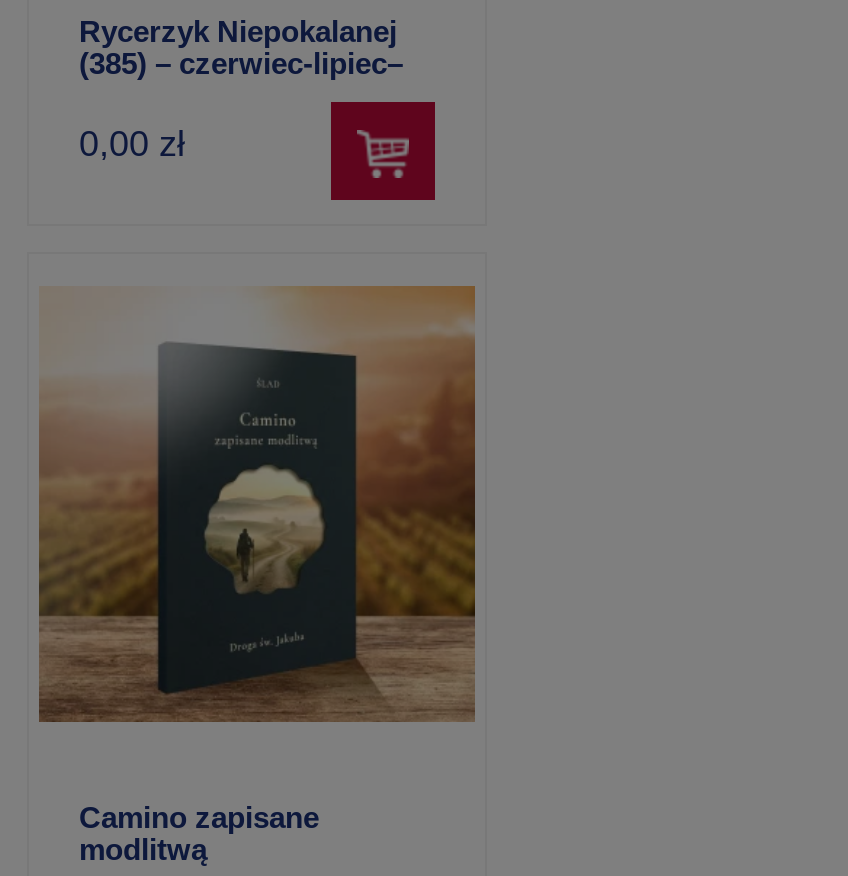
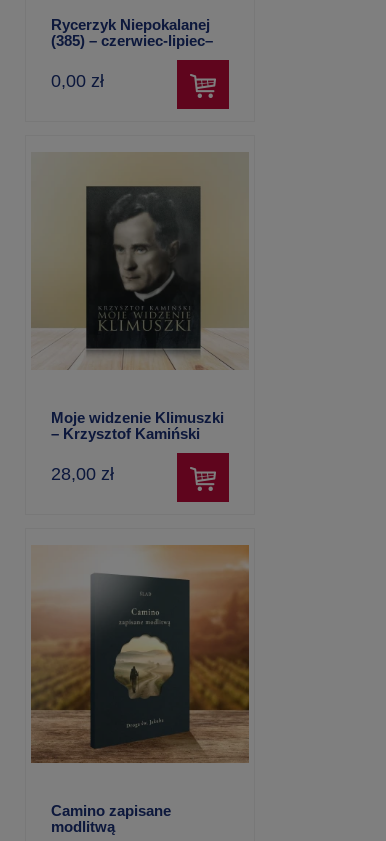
+ [image]
+ Moje widzenie Klimuszki
+ – Krzysztof Kamiński
+ 28,00 zł
